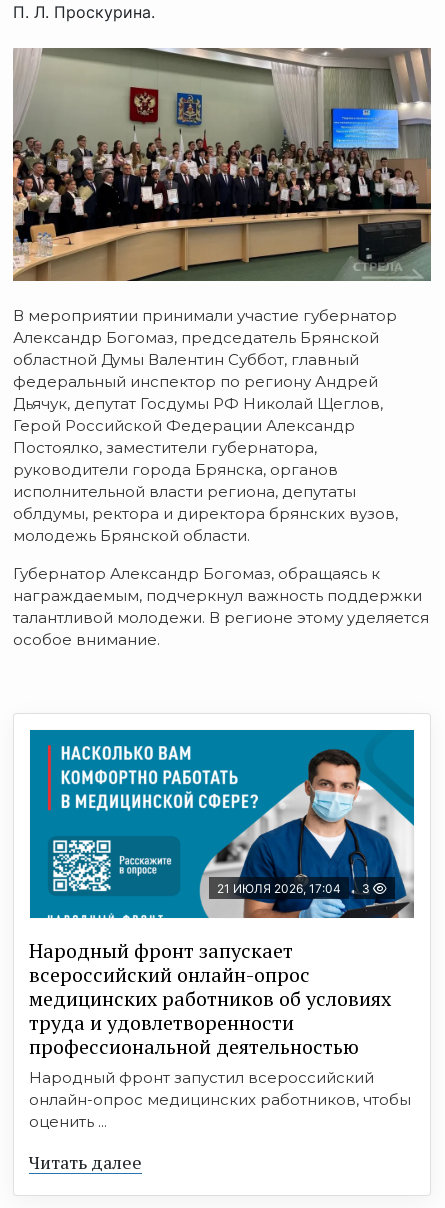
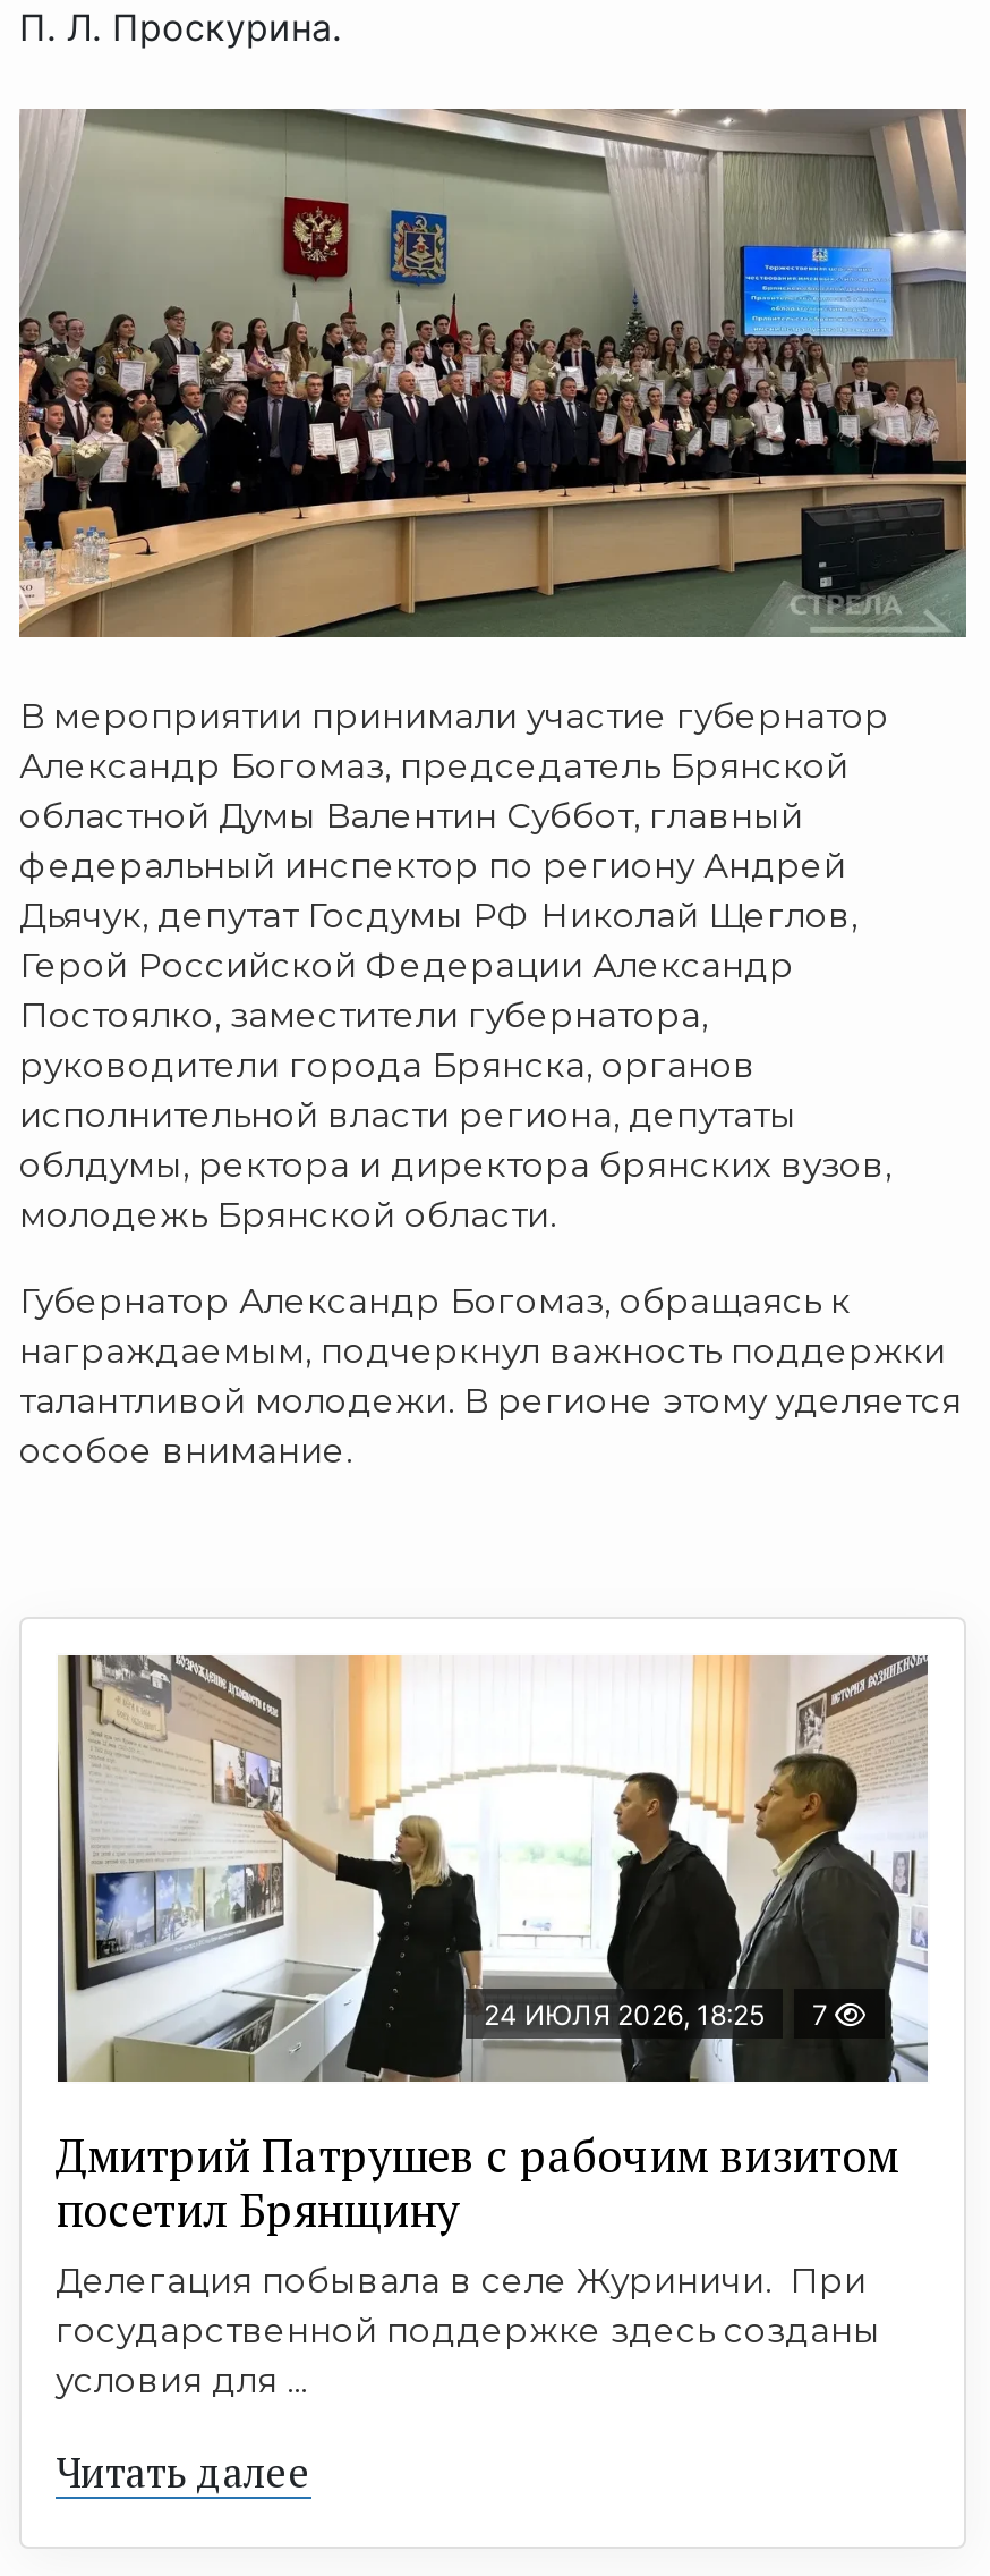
- [image]
- 21 ИЮЛЯ 2026, 17:04
- 3
+ [image]
+ 24 ИЮЛЯ 2026, 18:25
+ 7

- Народный фронт запускает
- всероссийский онлайн-опрос
- медицинских работников об условиях
- труда и удовлетворенности
- профессиональной деятельностью
- Народный фронт запустил всероссийский
- онлайн-опрос медицинских работников, чтобы
- оценить ...
+ Дмитрий Патрушев с рабочим визитом
+ посетил Брянщину
+ Делегация побывала в селе Журиничи. При
+ государственной поддержке здесь созданы
+ условия для ...
